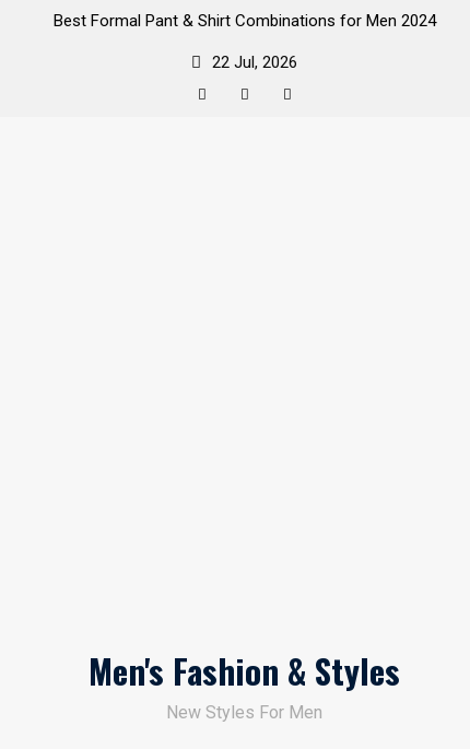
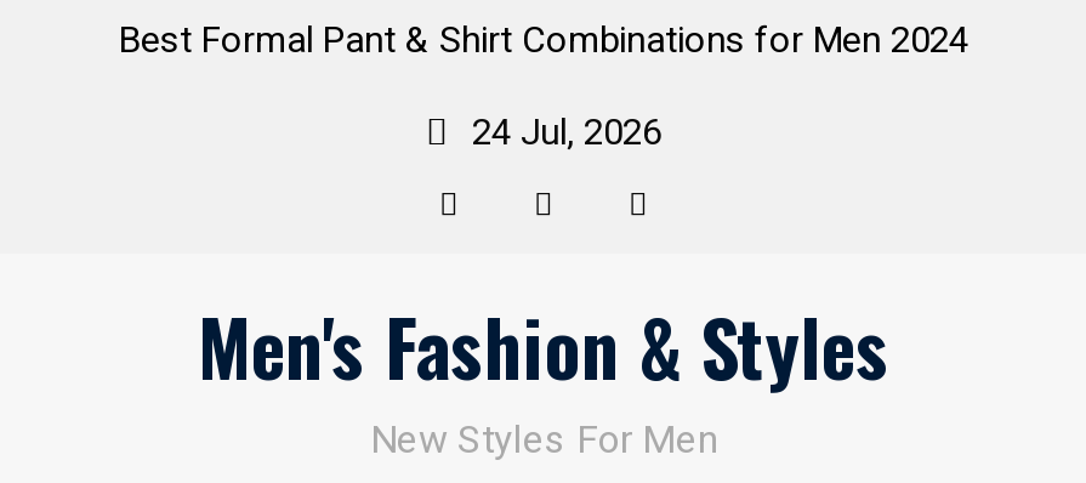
- 22 Jul, 2026
+ 24 Jul, 2026
